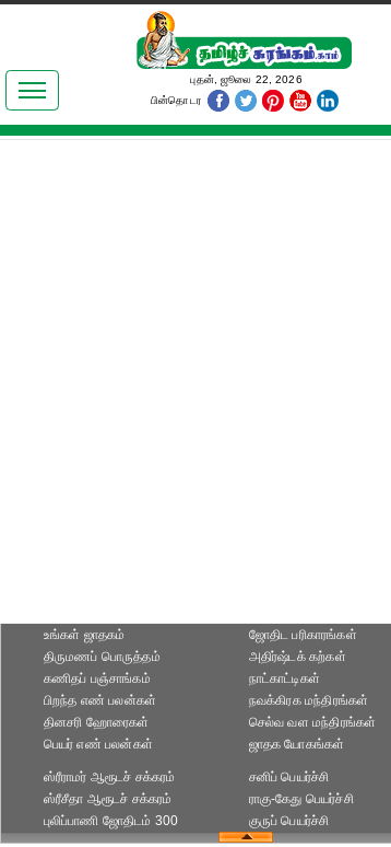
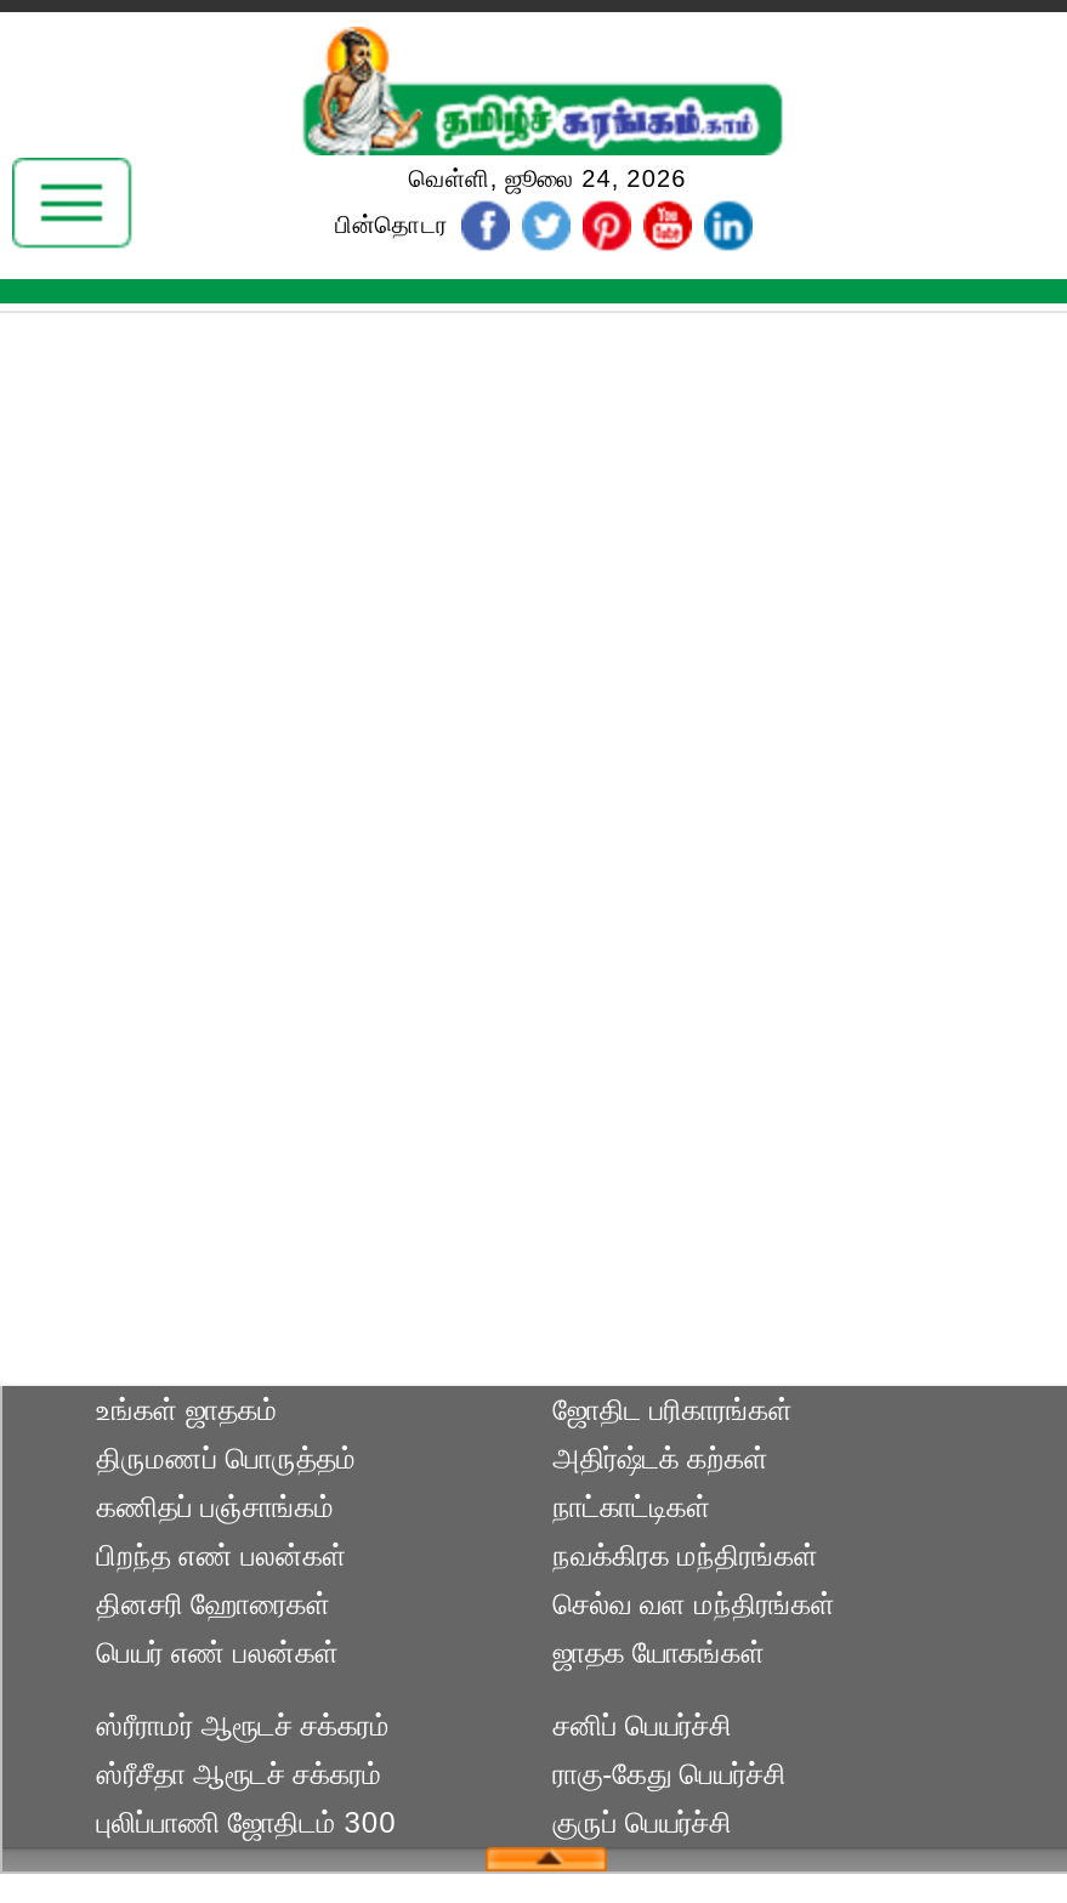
- புதன், ஜூலை 22, 2026
+ வெள்ளி, ஜூலை 24, 2026
